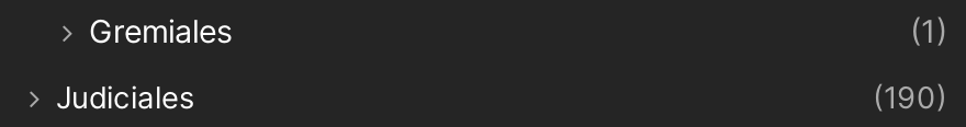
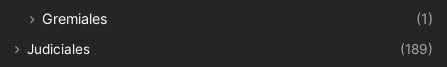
- (190)
+ (189)
